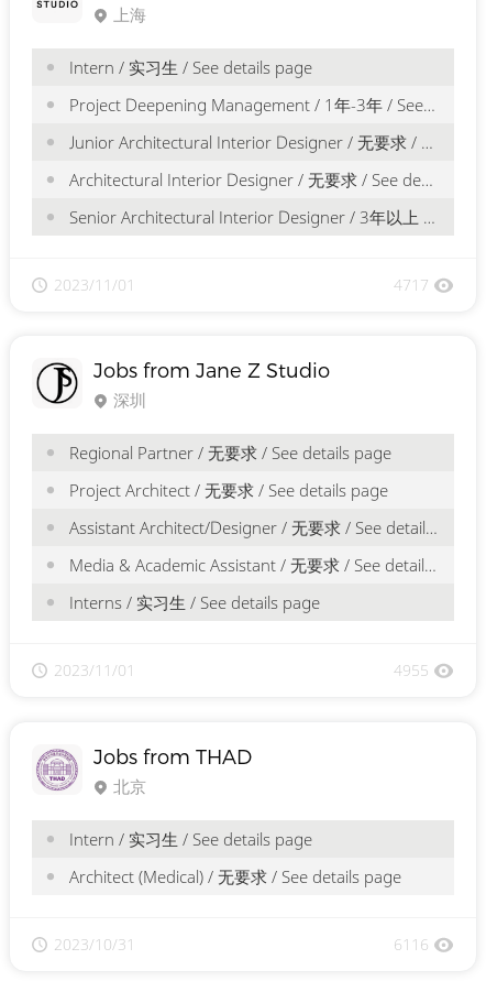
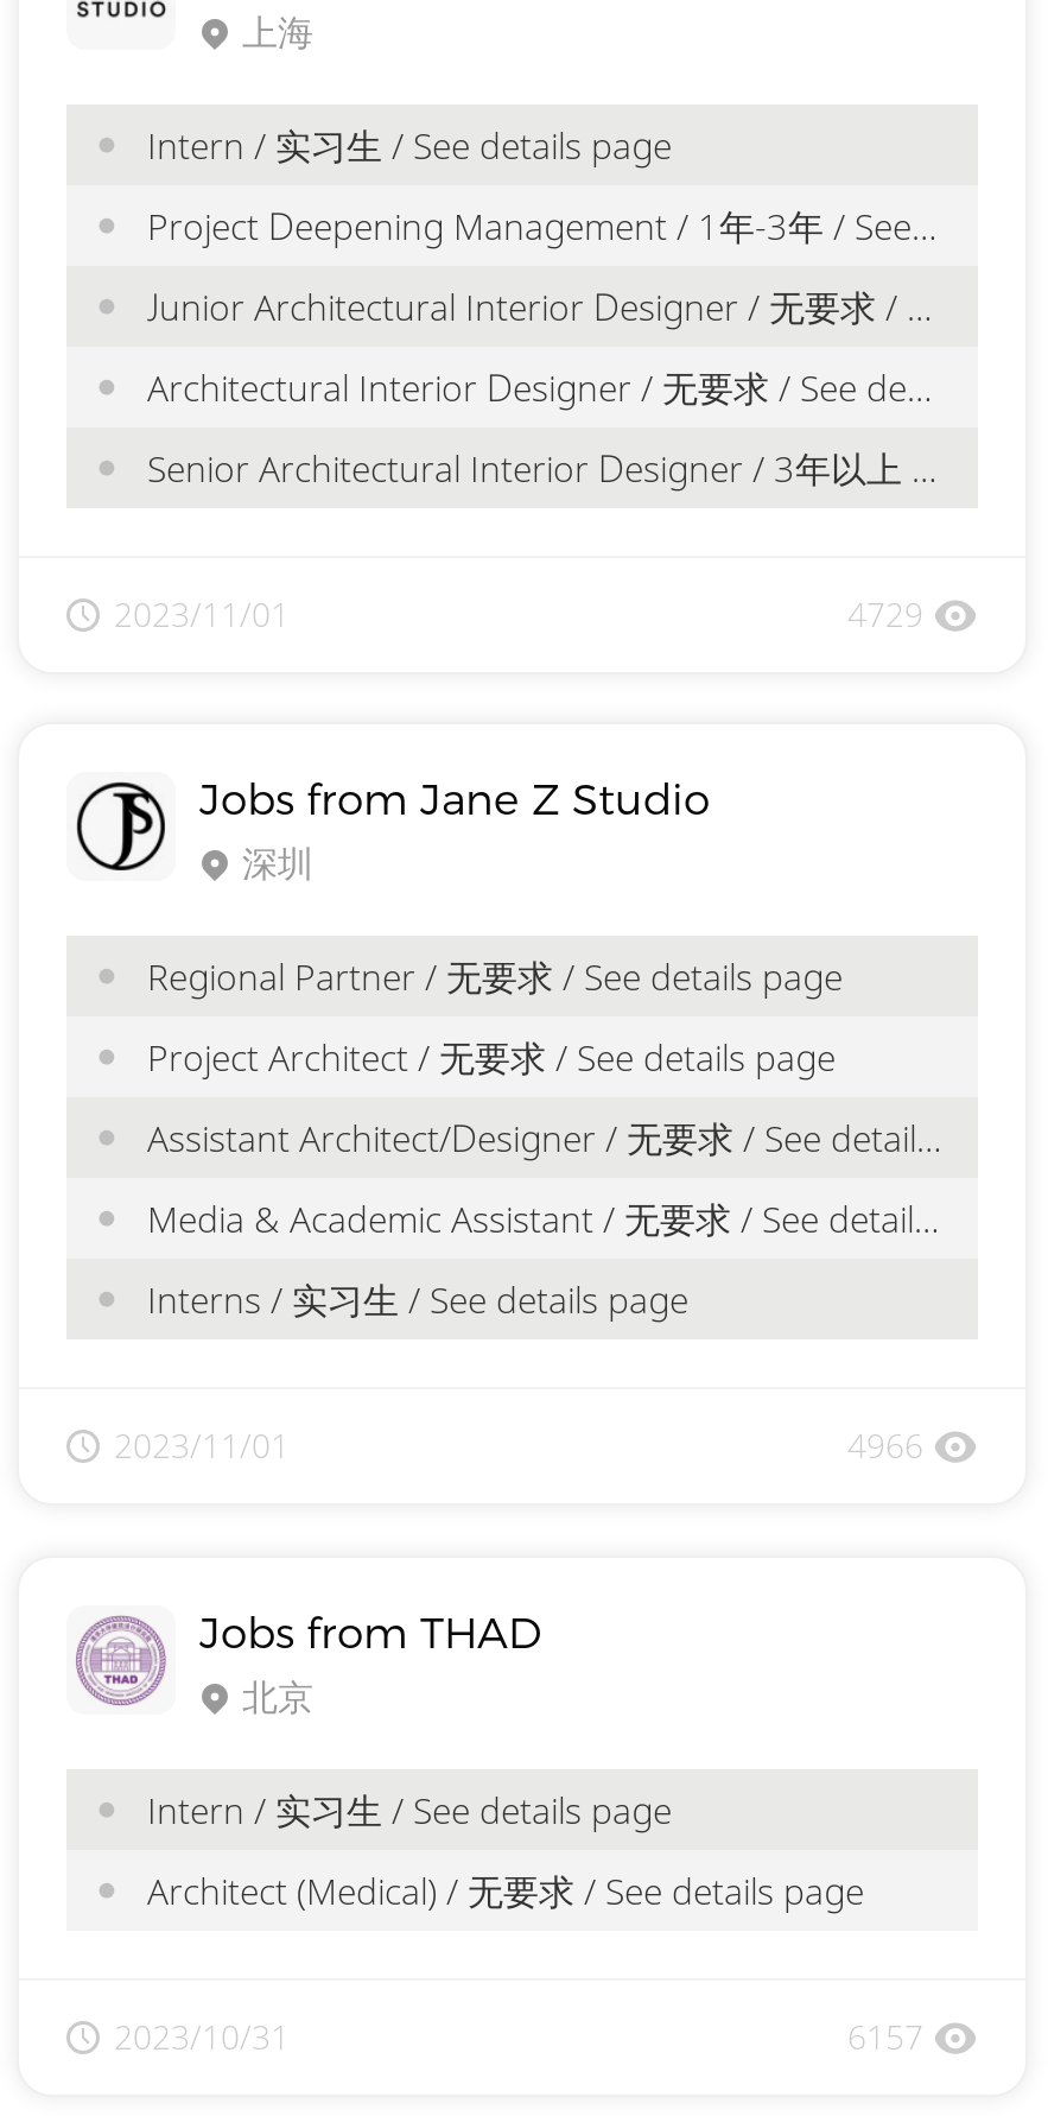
- 4717
+ 4729

- 4955
+ 4966

- 6116
+ 6157
